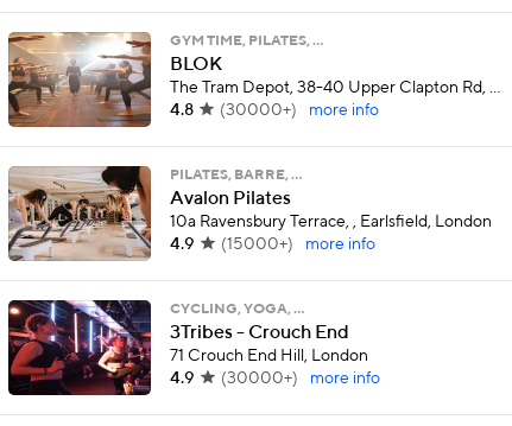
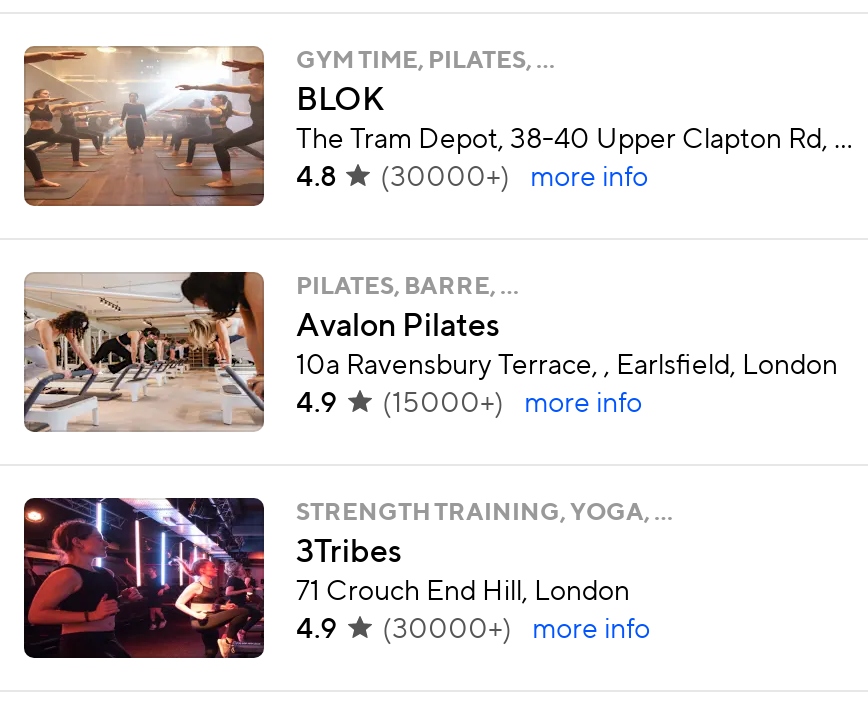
- CYCLING, YOGA, …
- 3Tribes - Crouch End
+ STRENGTH TRAINING, YOGA, …
+ 3Tribes
